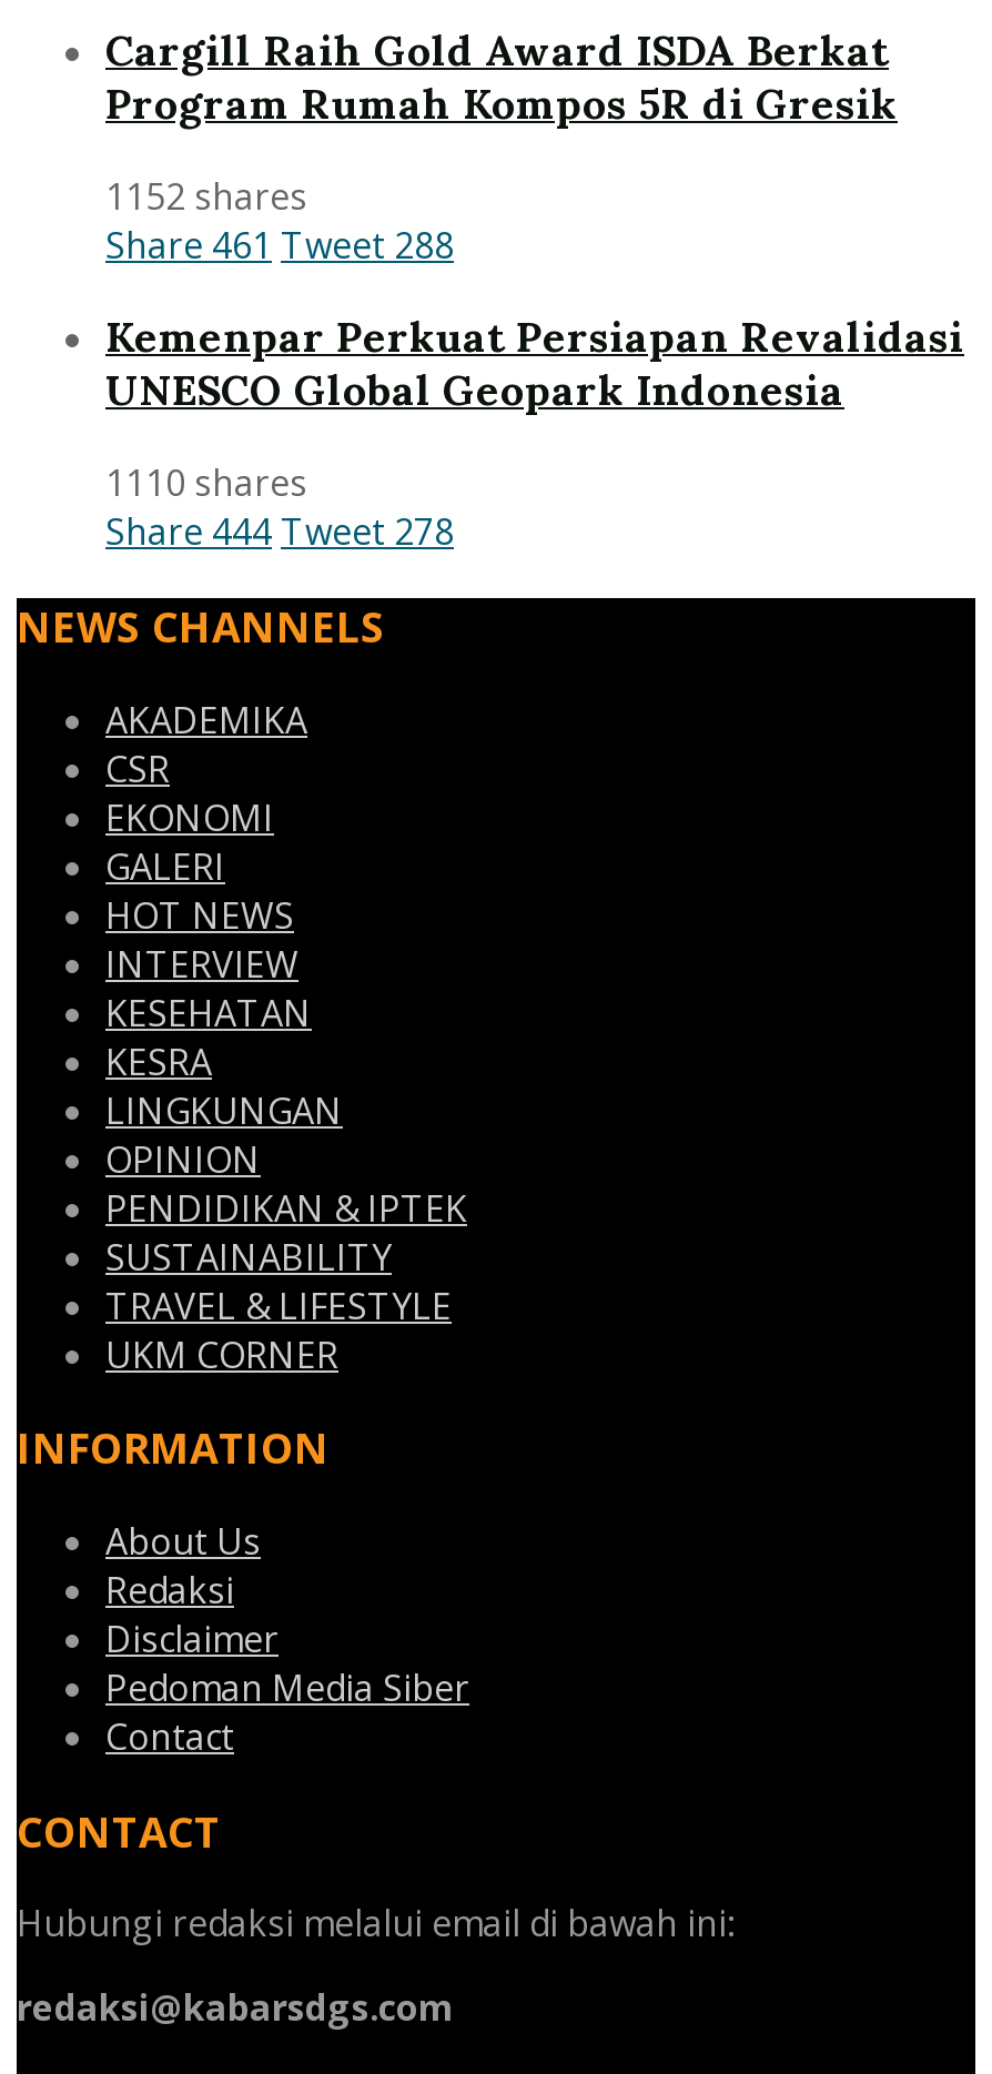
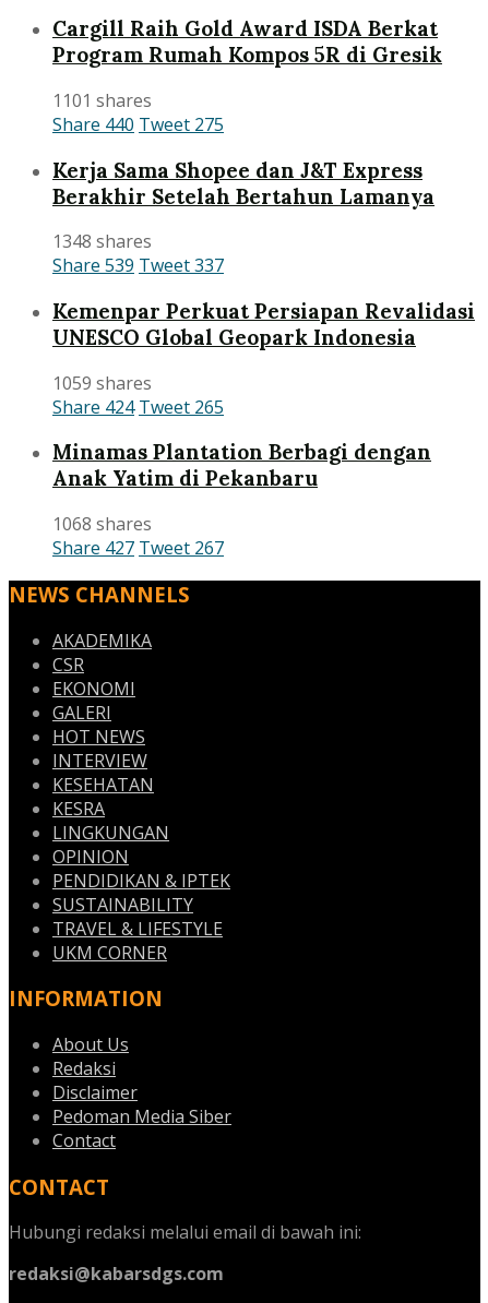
- 1152 shares
- Share 461 Tweet 288
+ 1101 shares
+ Share 440 Tweet 275
+ Kerja Sama Shopee dan J&T Express
+ Berakhir Setelah Bertahun Lamanya
+ 1348 shares
+ Share 539 Tweet 337

- 1110 shares
- Share 444 Tweet 278
+ 1059 shares
+ Share 424 Tweet 265
+ Minamas Plantation Berbagi dengan
+ Anak Yatim di Pekanbaru
+ 1068 shares
+ Share 427 Tweet 267
